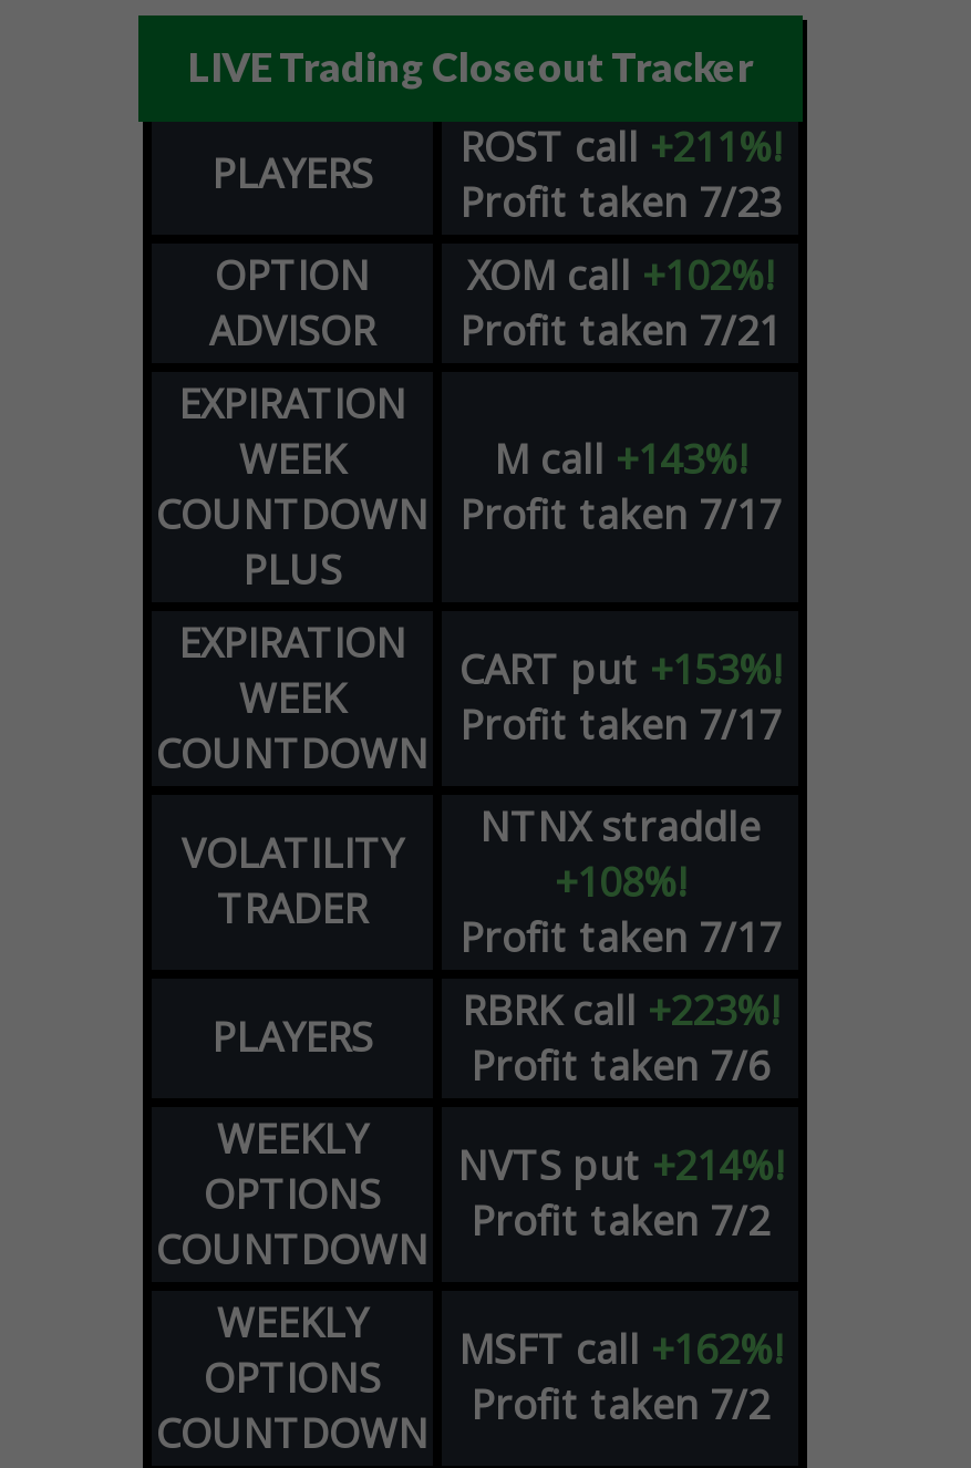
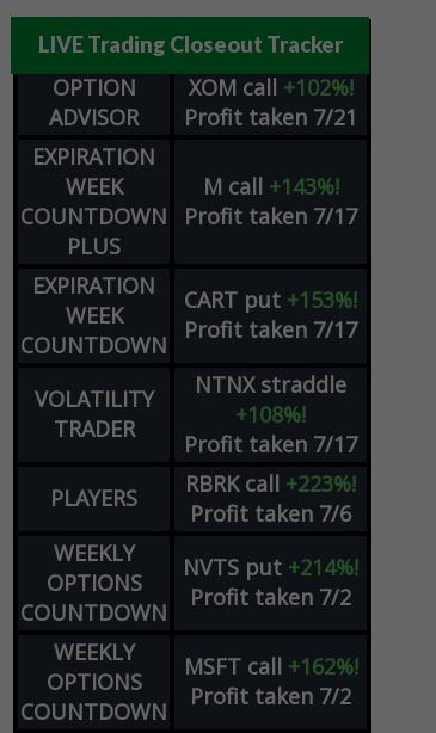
- PLAYERS
- ROST call +211%!
- Profit taken 7/23
